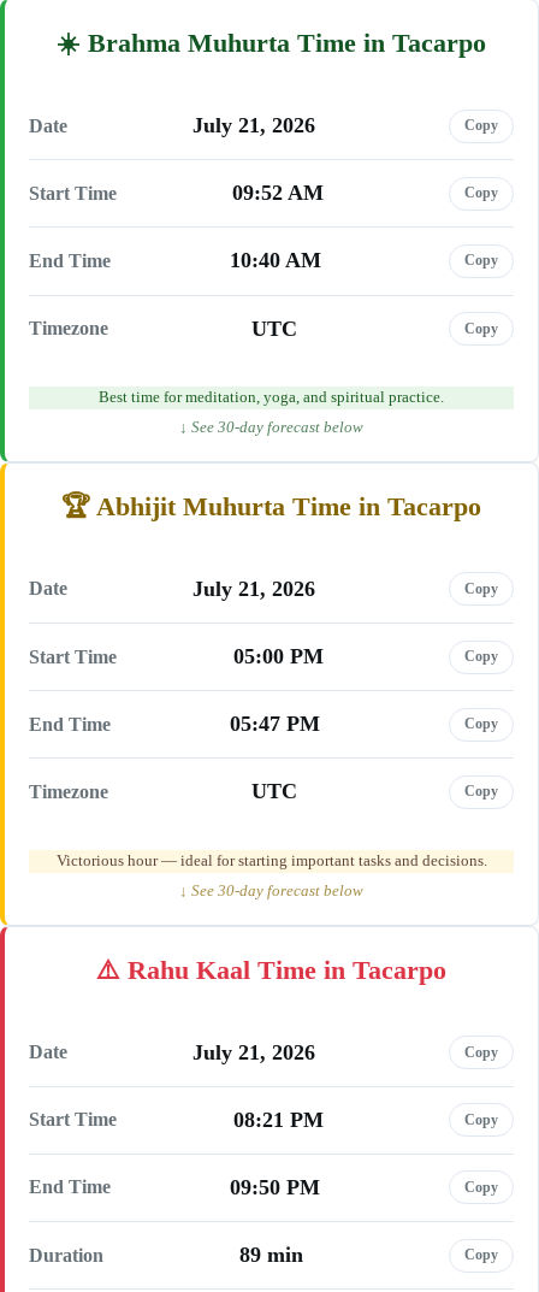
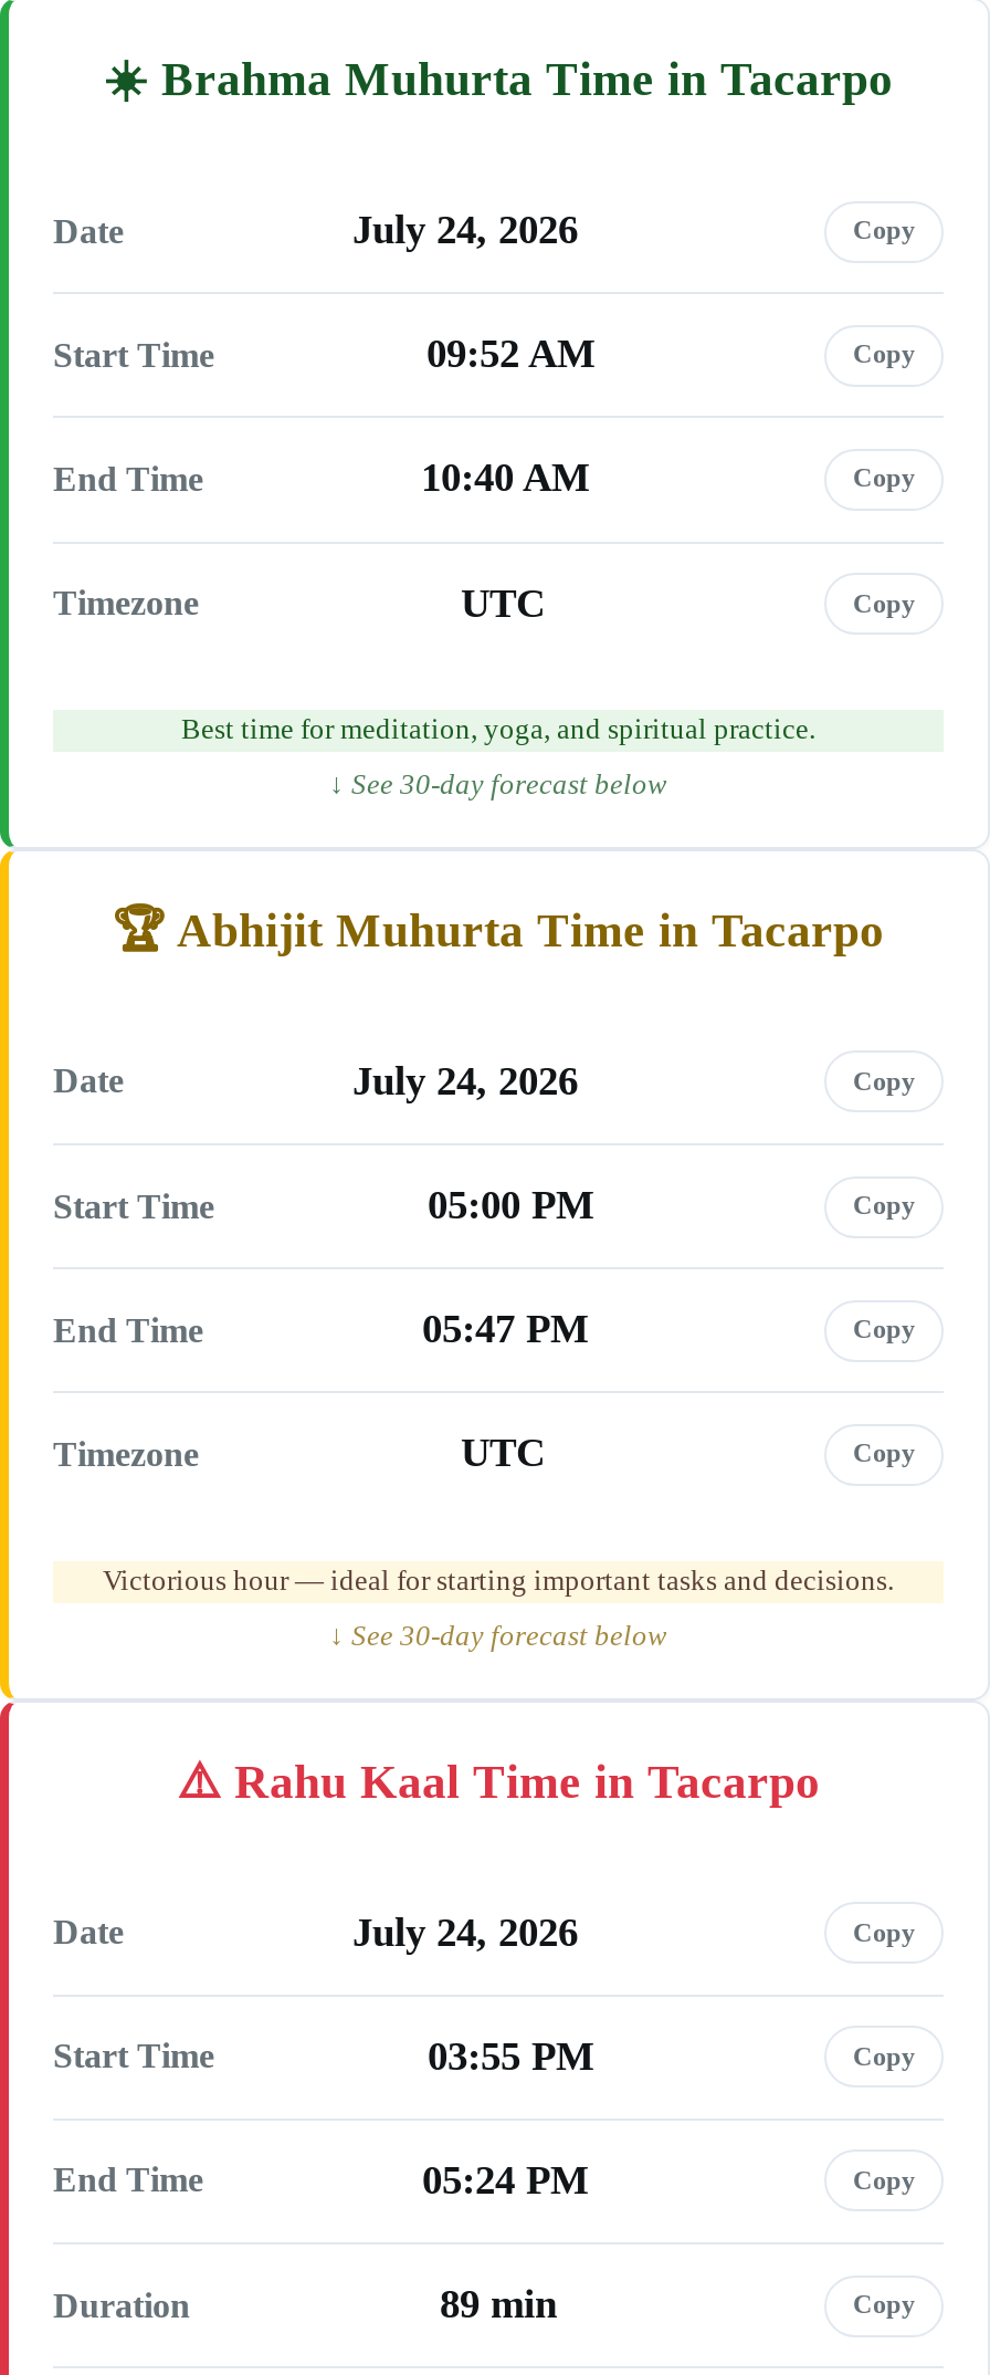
- July 21, 2026
+ July 24, 2026

- July 21, 2026
+ July 24, 2026

- July 21, 2026
+ July 24, 2026

- 08:21 PM
+ 03:55 PM

- 09:50 PM
+ 05:24 PM
